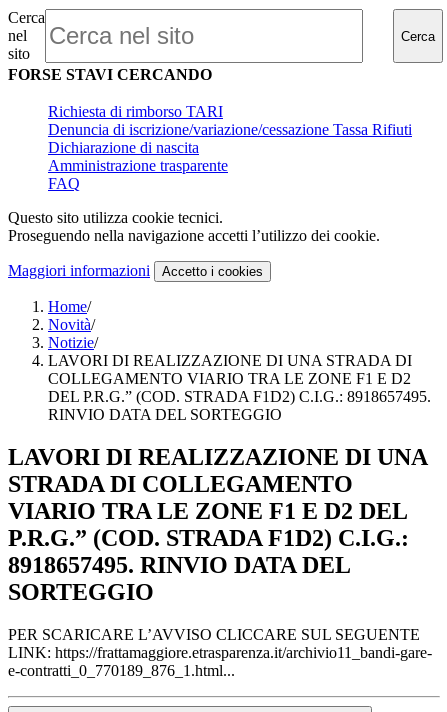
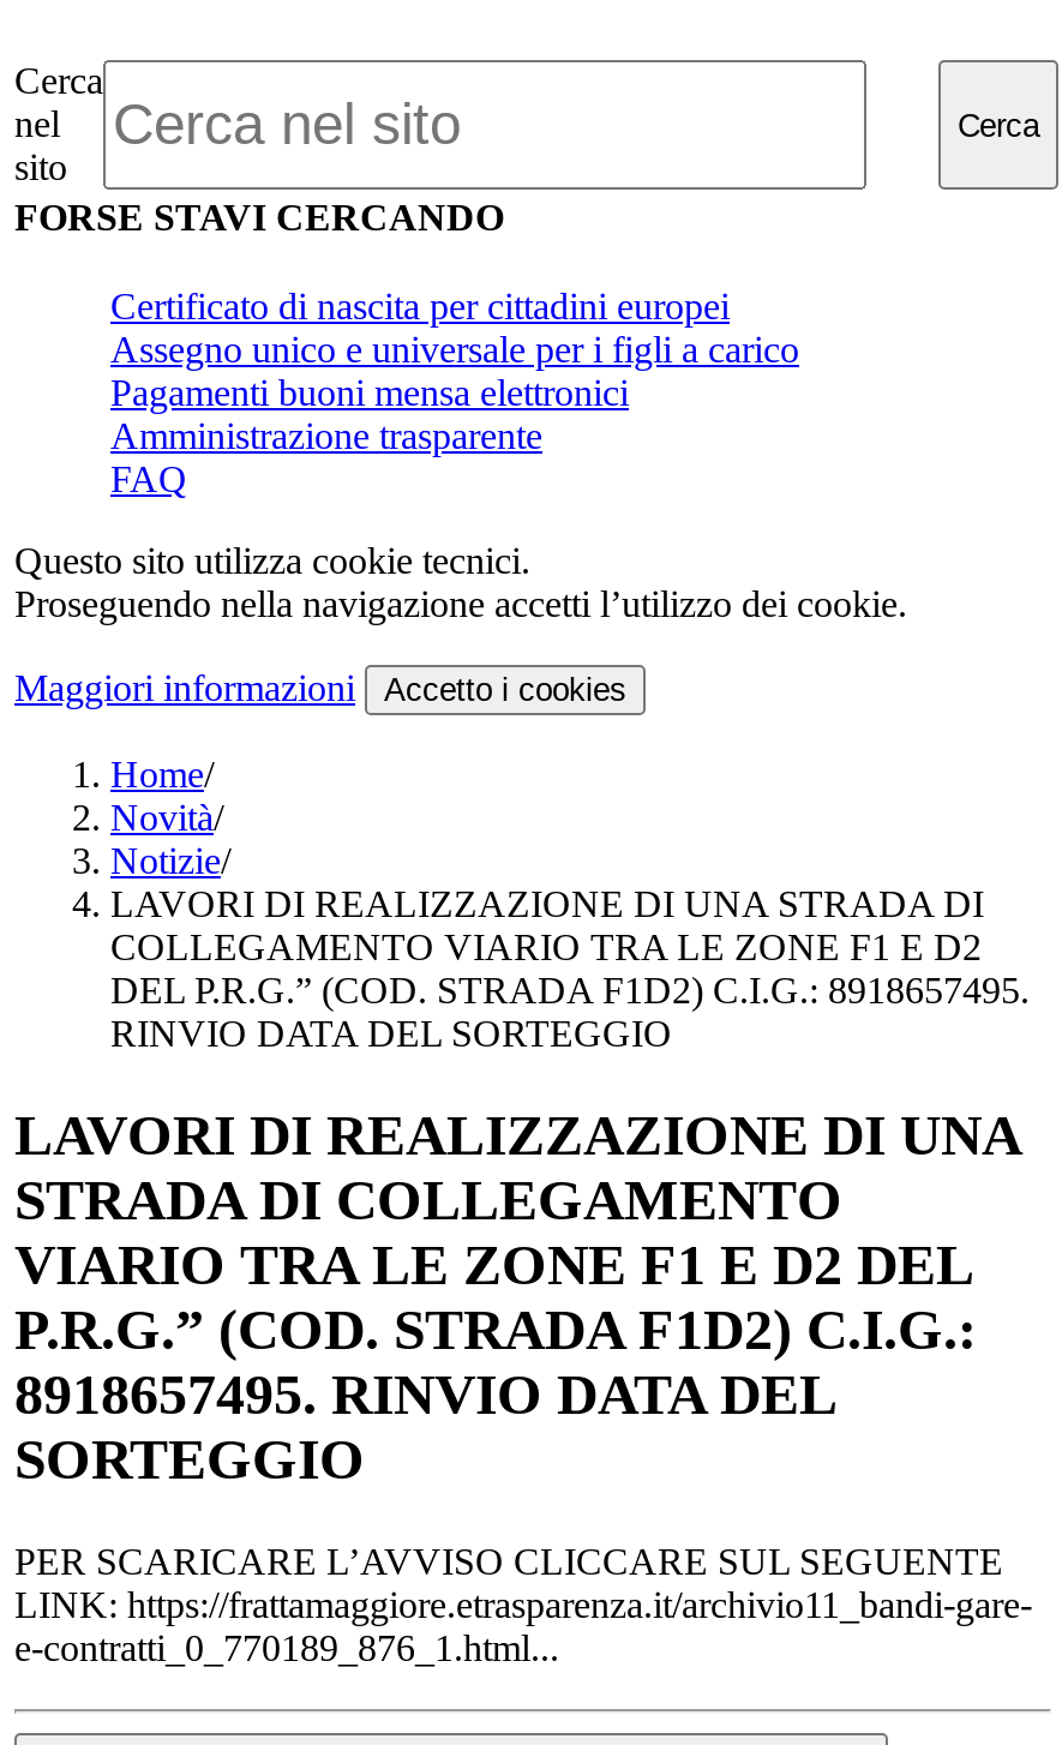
- Richiesta di rimborso TARI
- Denuncia di iscrizione/variazione/cessazione Tassa Rifiuti
- Dichiarazione di nascita
+ Certificato di nascita per cittadini europei
+ Assegno unico e universale per i figli a carico
+ Pagamenti buoni mensa elettronici
